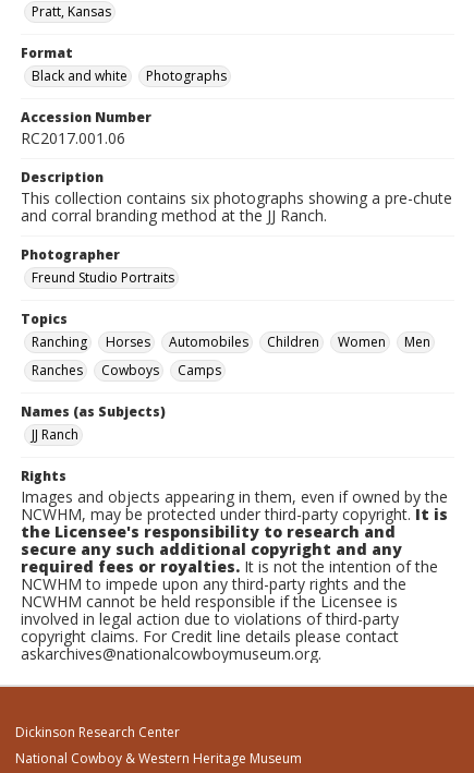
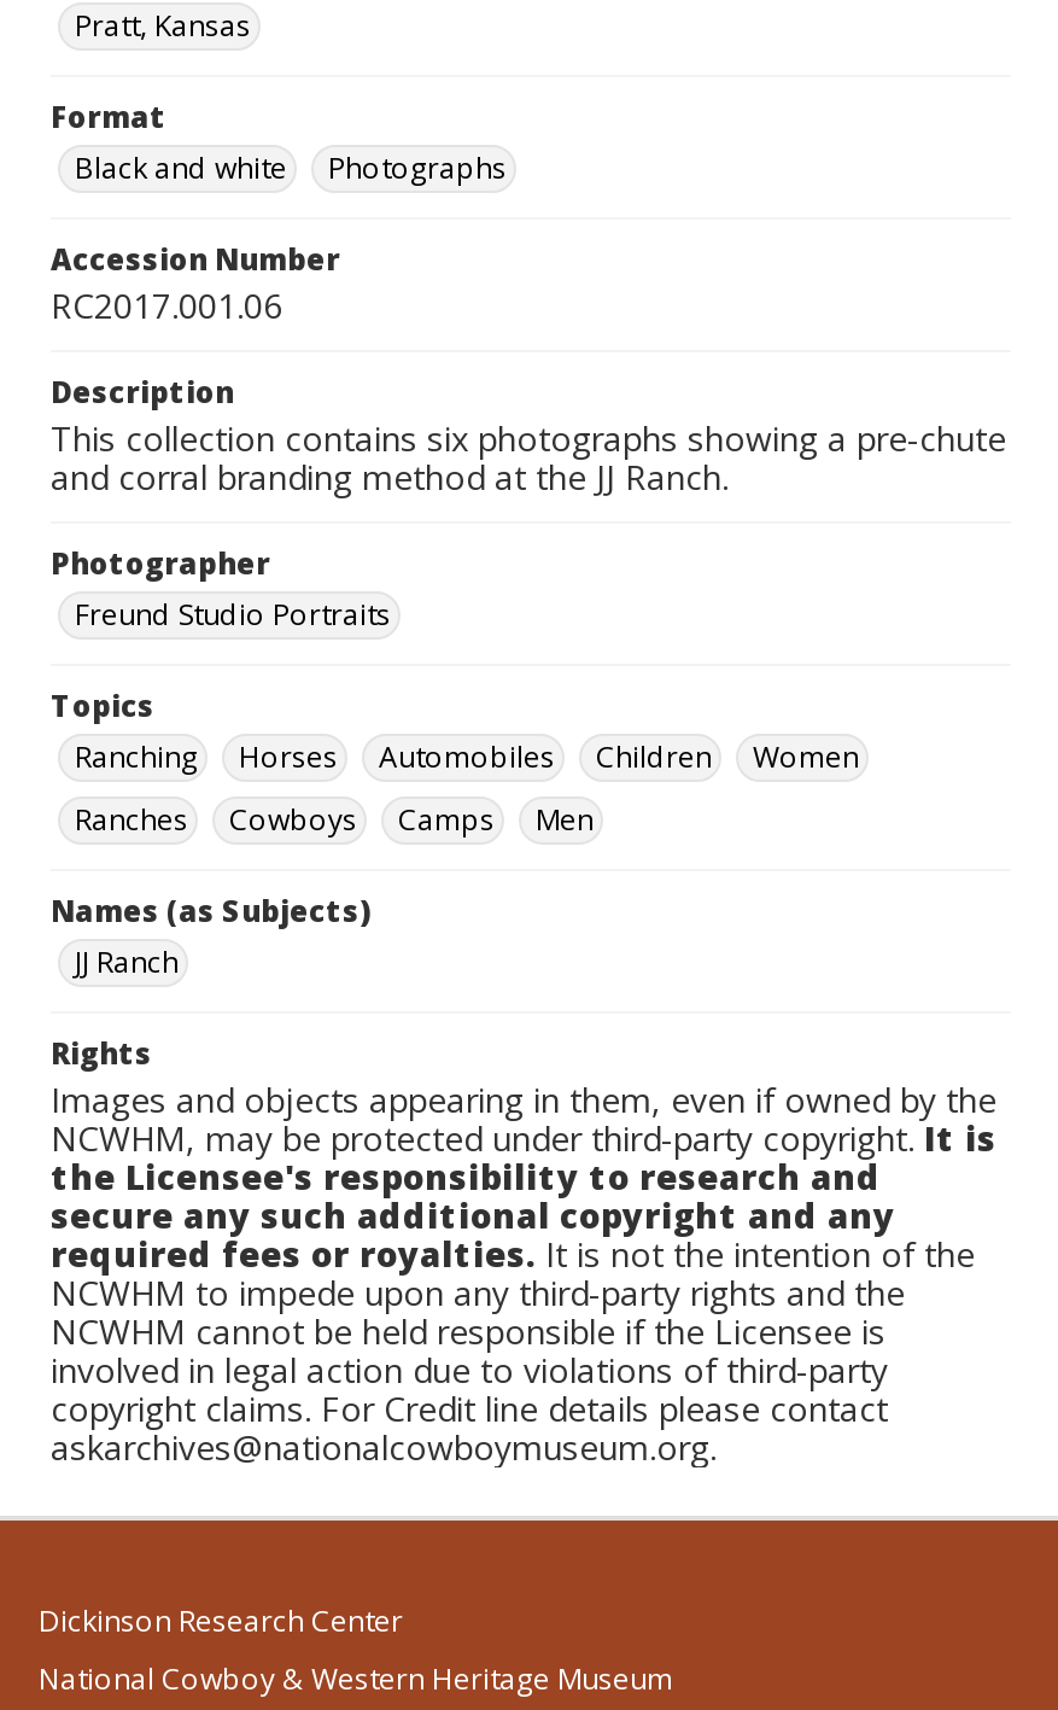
moved down: Men
